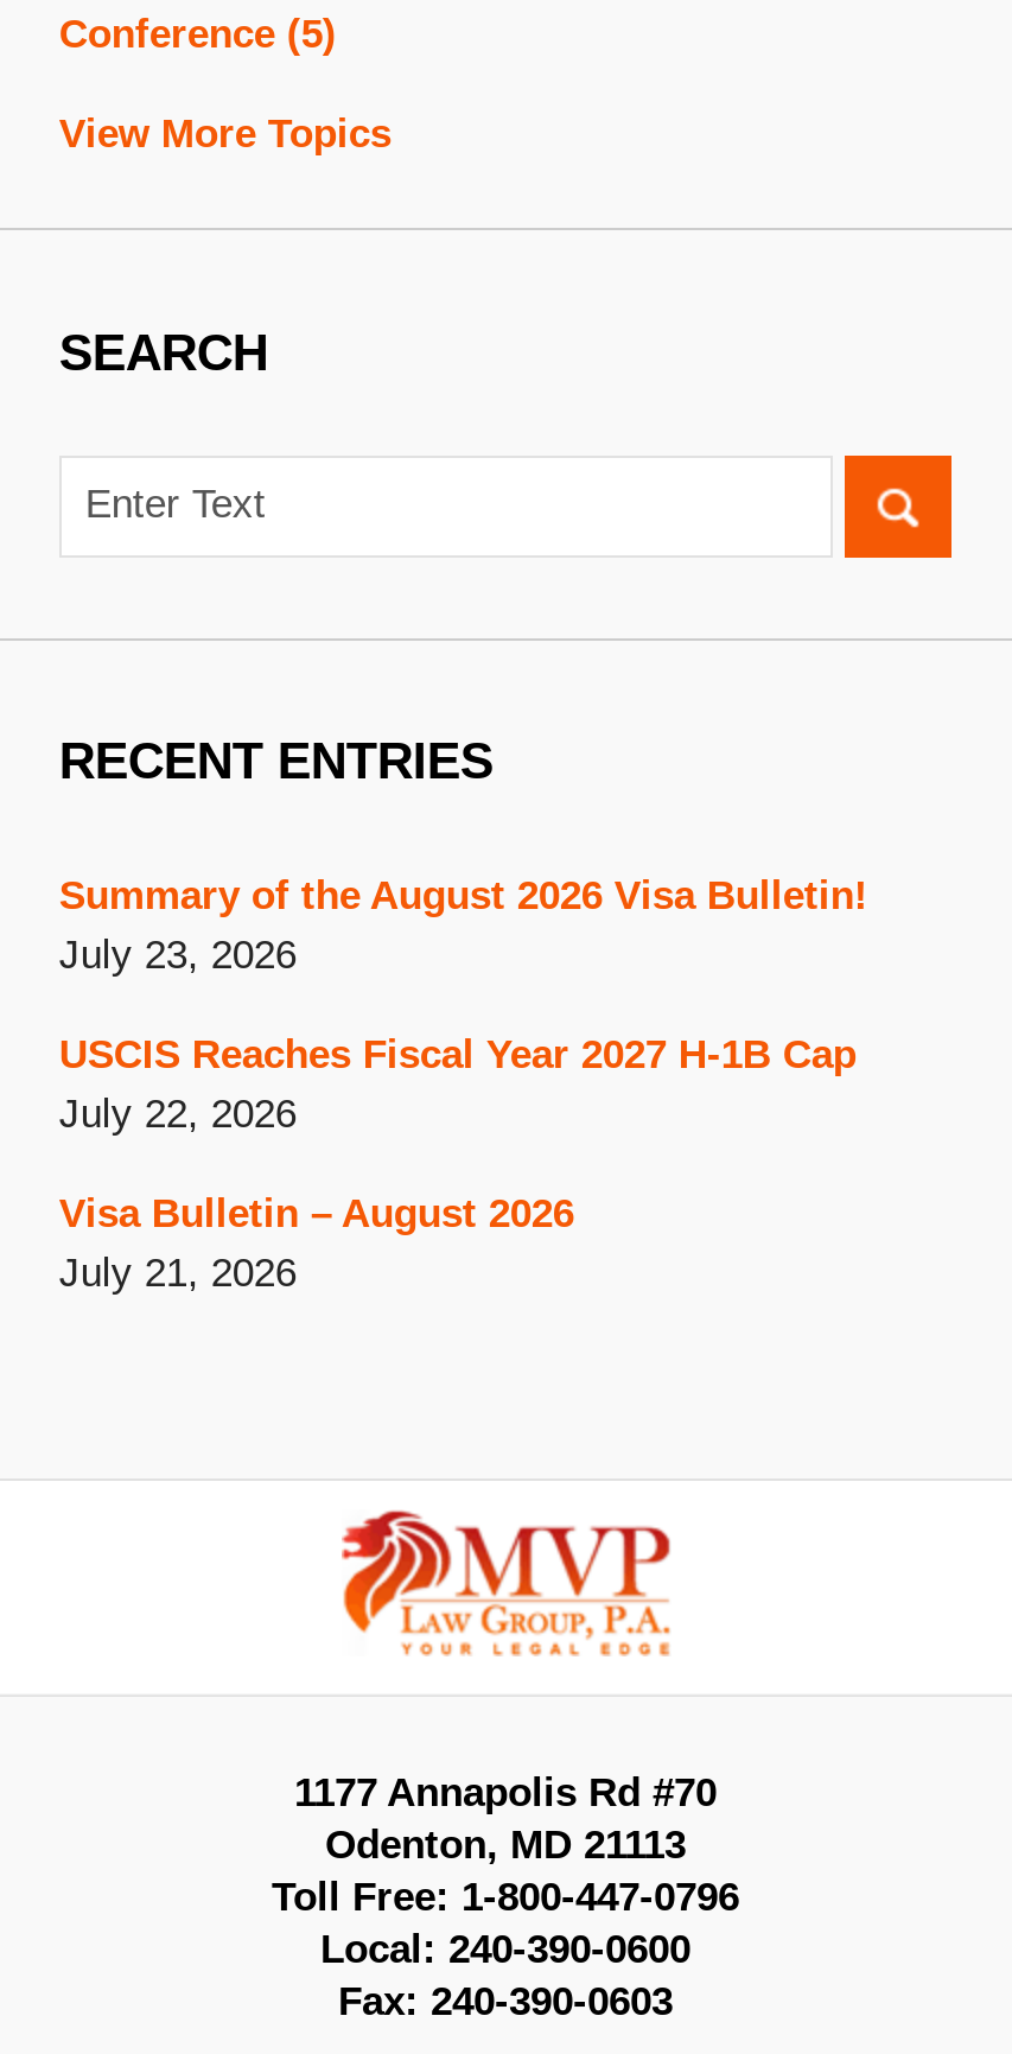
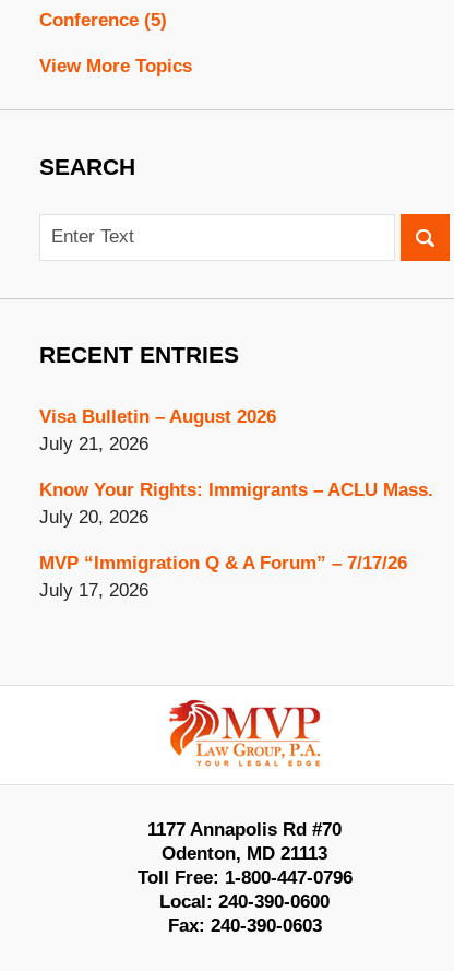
- Summary of the August 2026 Visa Bulletin!
- July 23, 2026
- USCIS Reaches Fiscal Year 2027 H-1B Cap
- July 22, 2026

moved up: Visa Bulletin – August 2026 | July 21, 2026

+ Know Your Rights: Immigrants – ACLU Mass.
+ July 20, 2026
+ MVP “Immigration Q & A Forum” – 7/17/26
+ July 17, 2026
